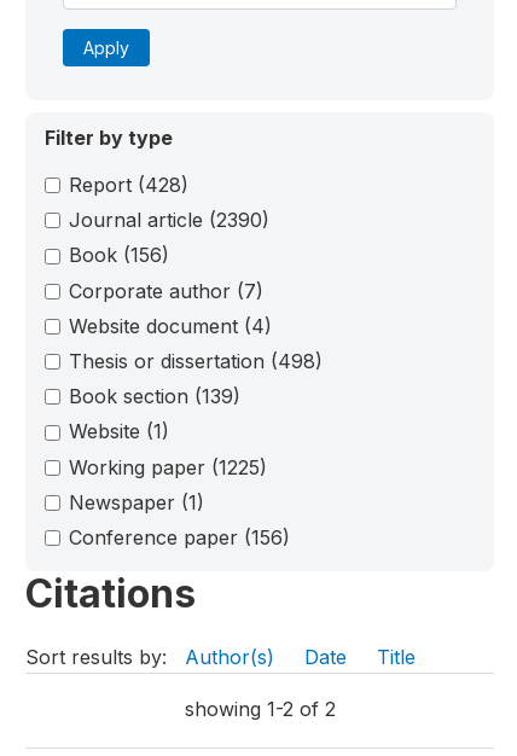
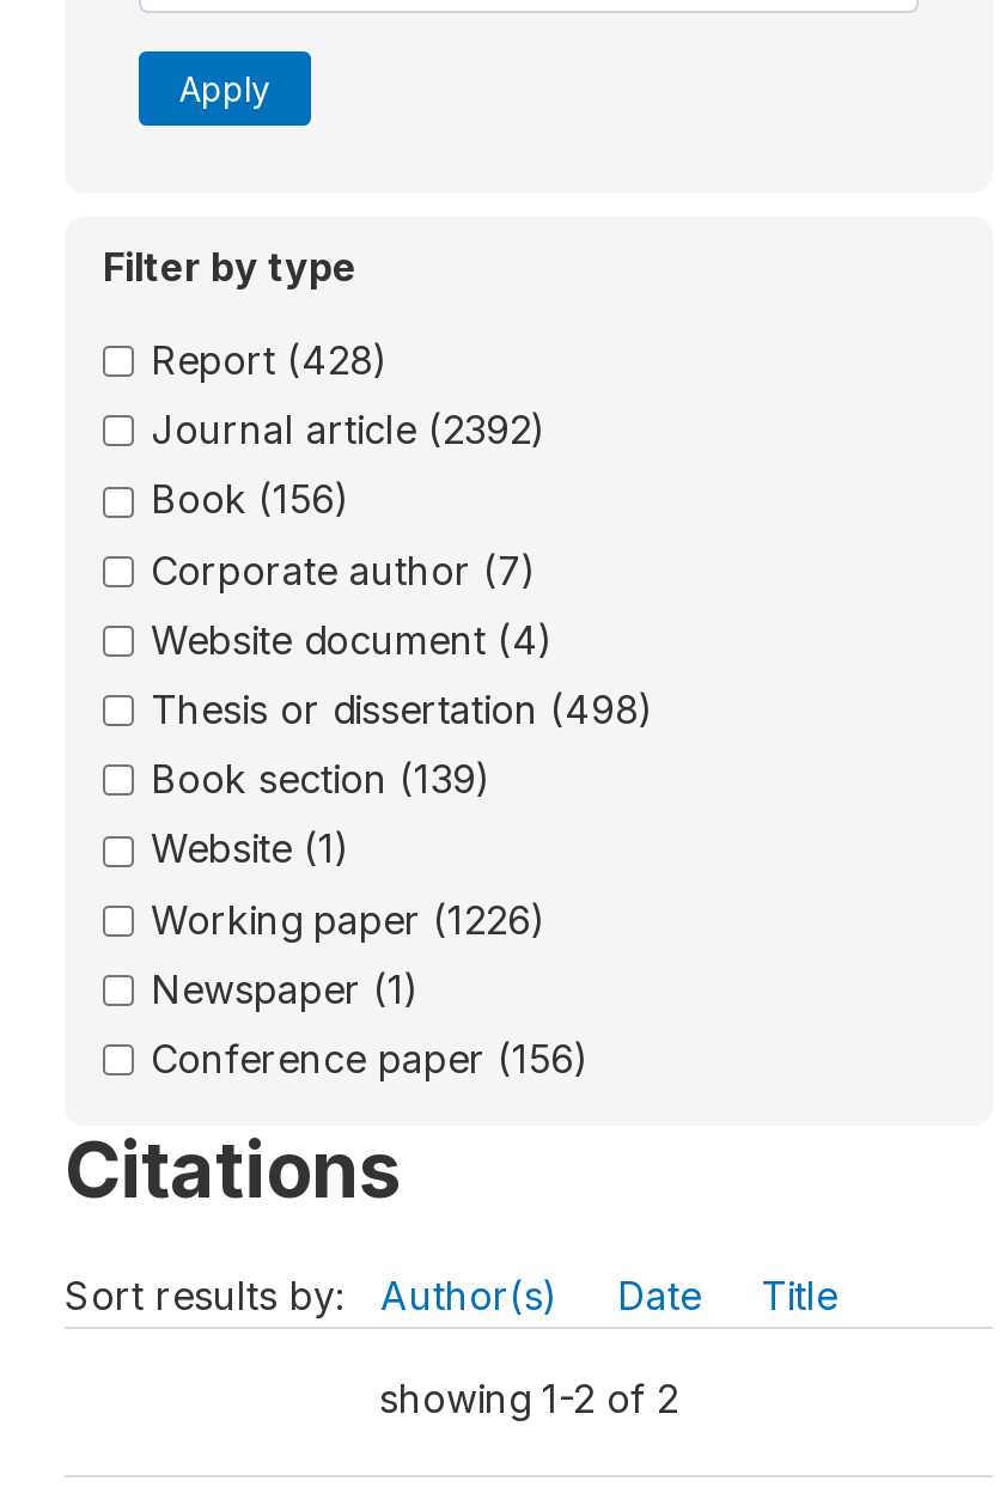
- Journal article (2390)
+ Journal article (2392)

- Working paper (1225)
+ Working paper (1226)
